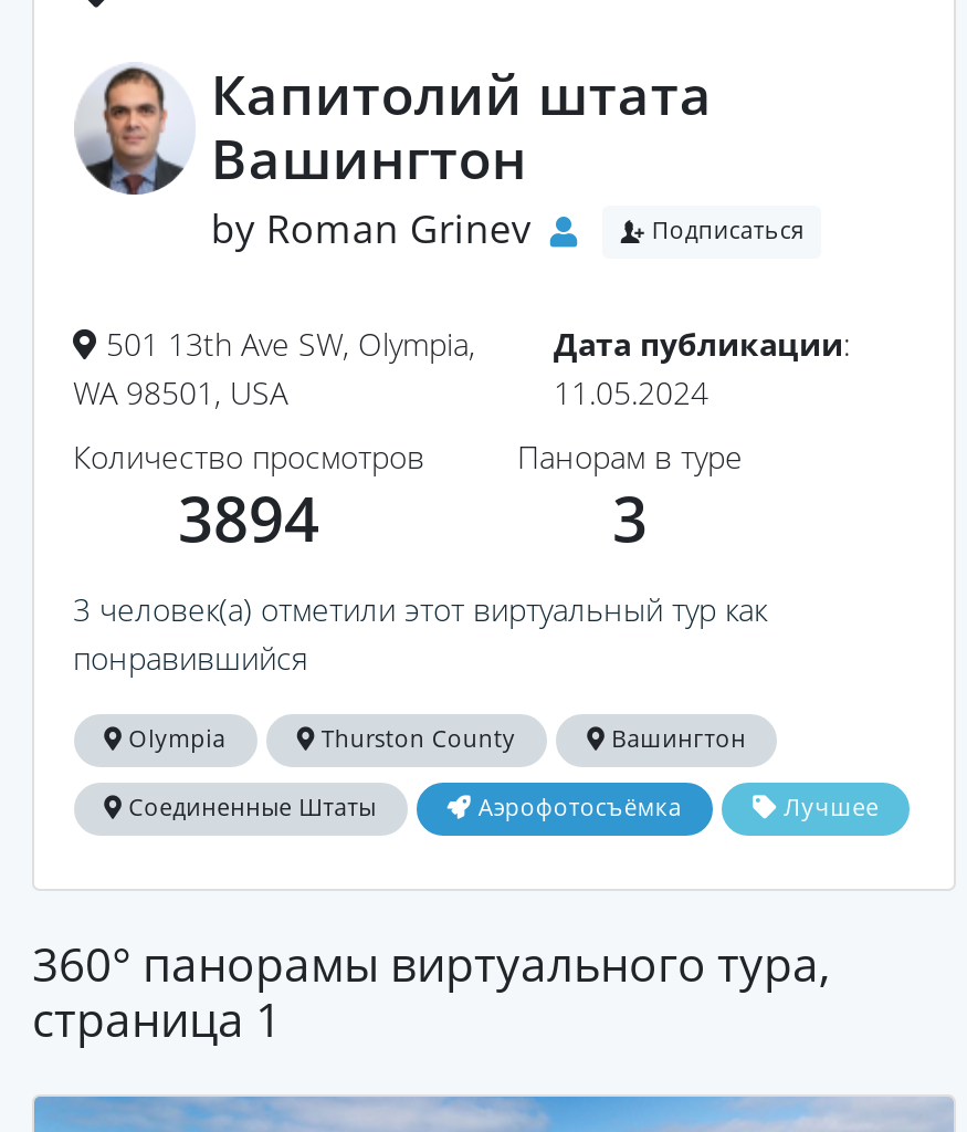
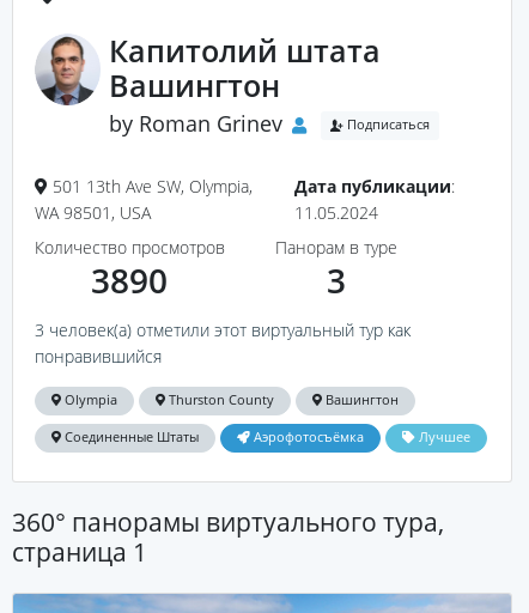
- 3894
+ 3890
